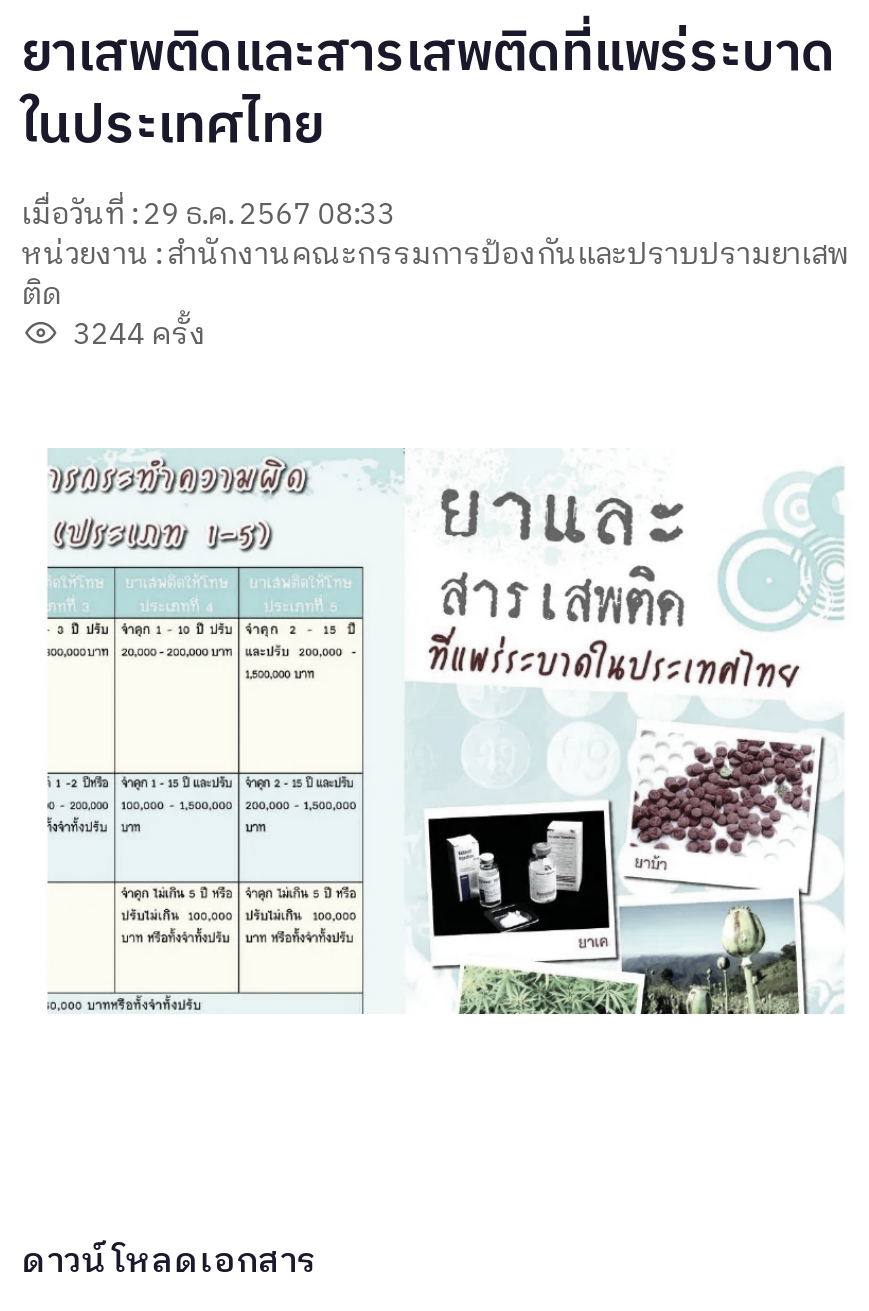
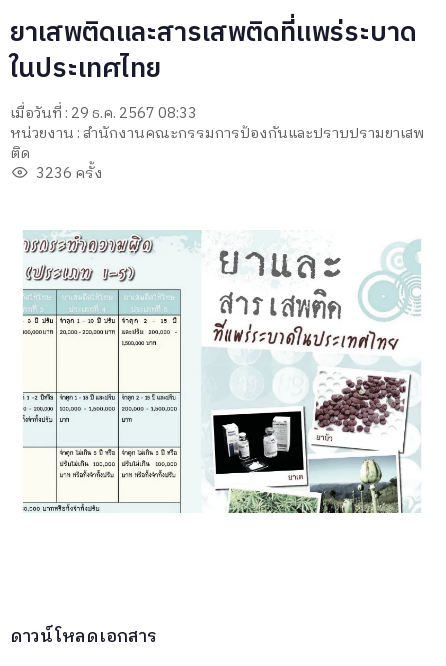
- 3244 ครั้ง
+ 3236 ครั้ง
